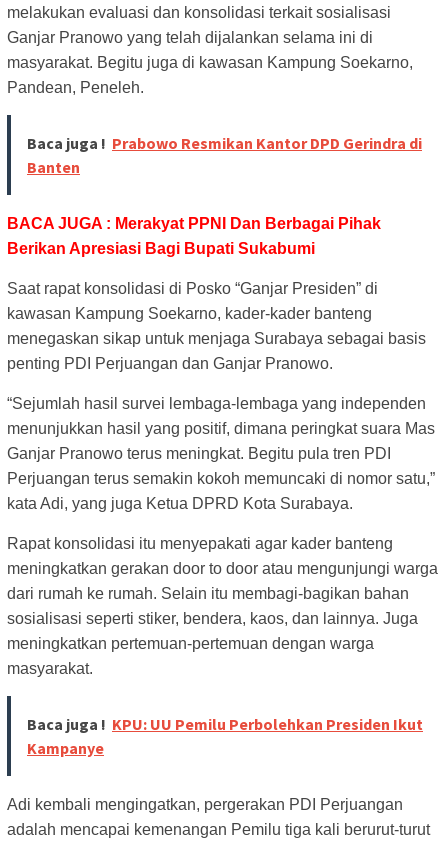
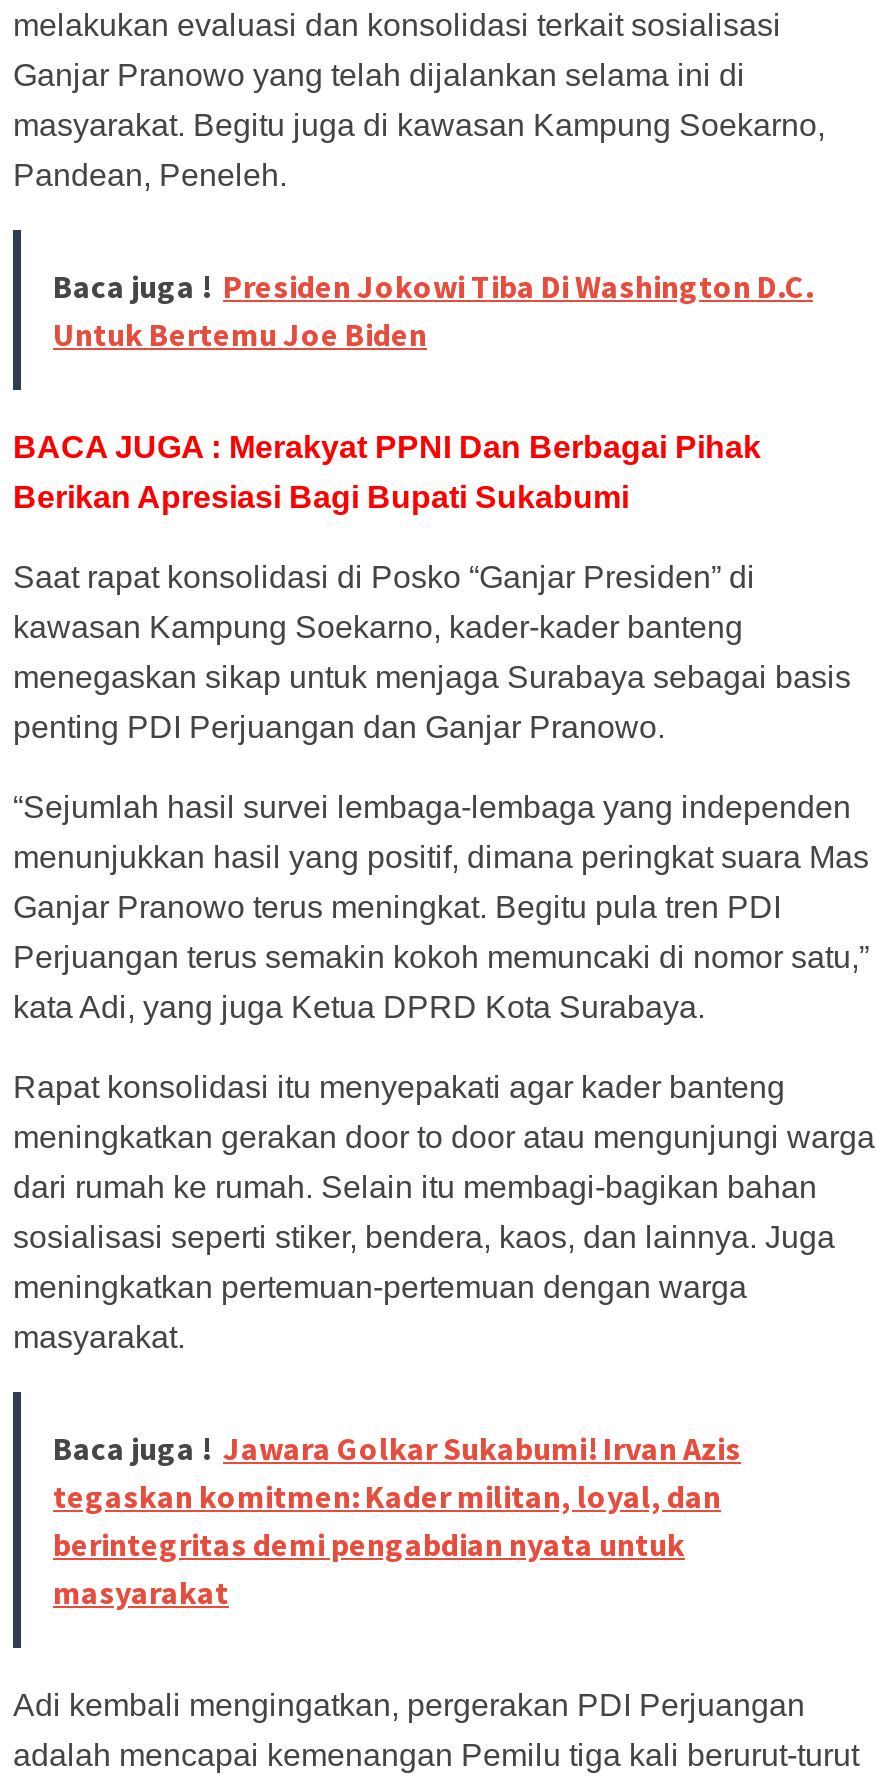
- Baca juga ! Prabowo Resmikan Kantor DPD Gerindra di
- Banten
+ Baca juga ! Presiden Jokowi Tiba Di Washington D.C.
+ Untuk Bertemu Joe Biden

- Baca juga ! KPU: UU Pemilu Perbolehkan Presiden Ikut
- Kampanye
+ Baca juga ! Jawara Golkar Sukabumi! Irvan Azis
+ tegaskan komitmen: Kader militan, loyal, dan
+ berintegritas demi pengabdian nyata untuk
+ masyarakat
